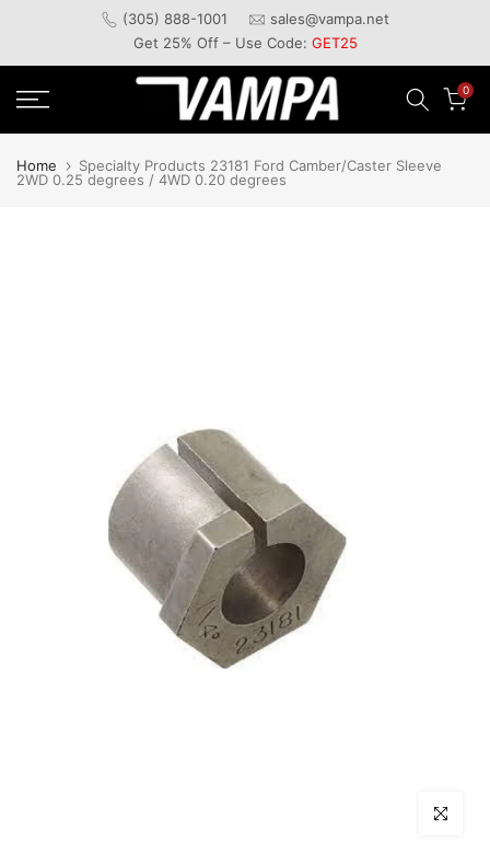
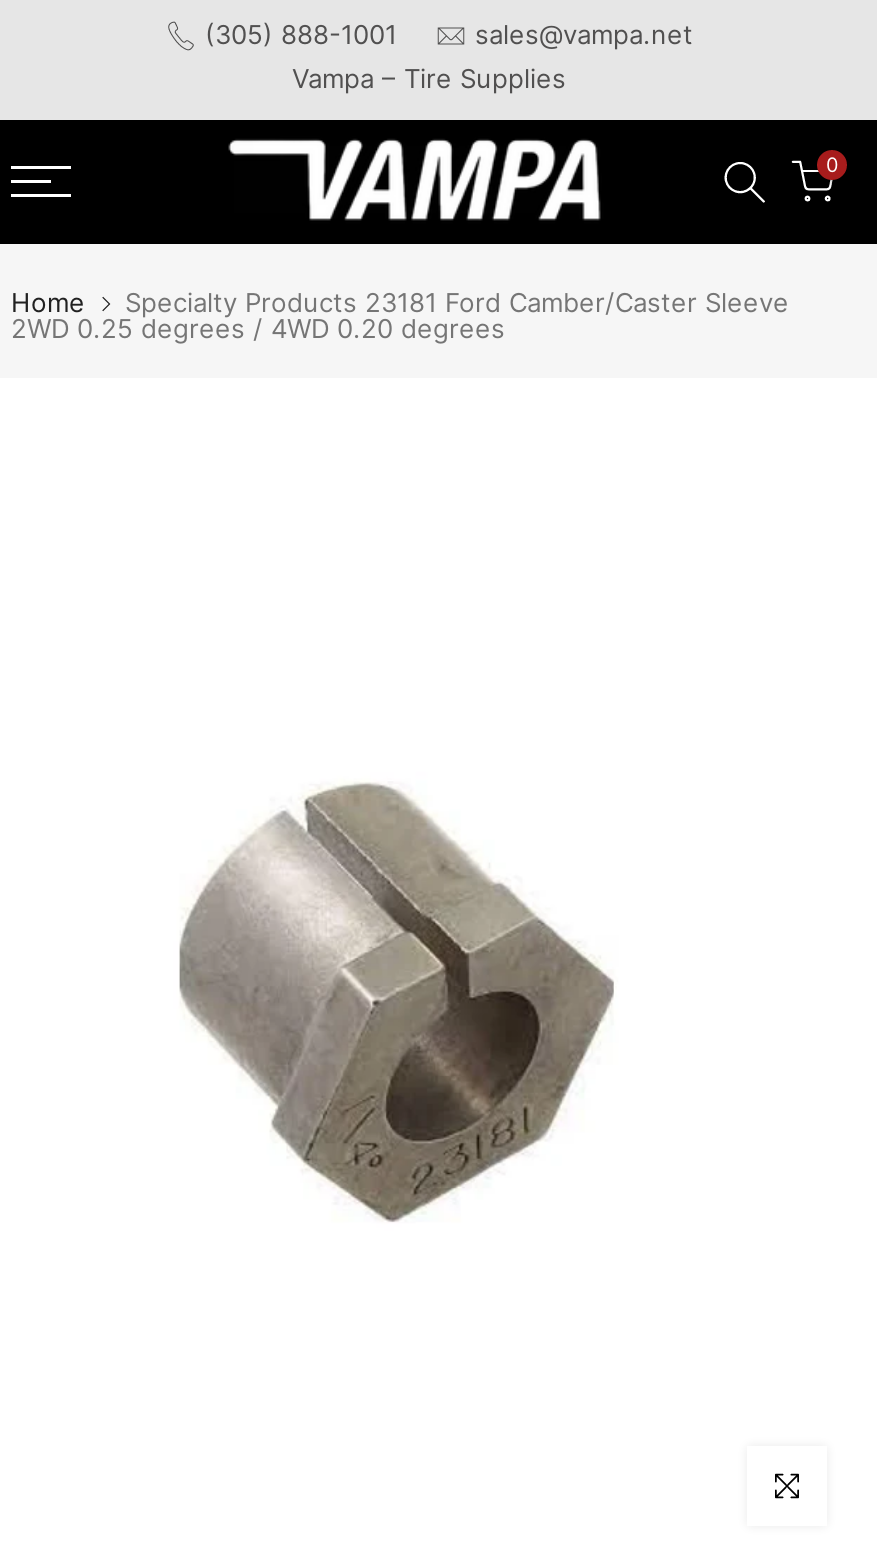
- Get 25% Off – Use Code: GET25
+ Vampa – Tire Supplies
